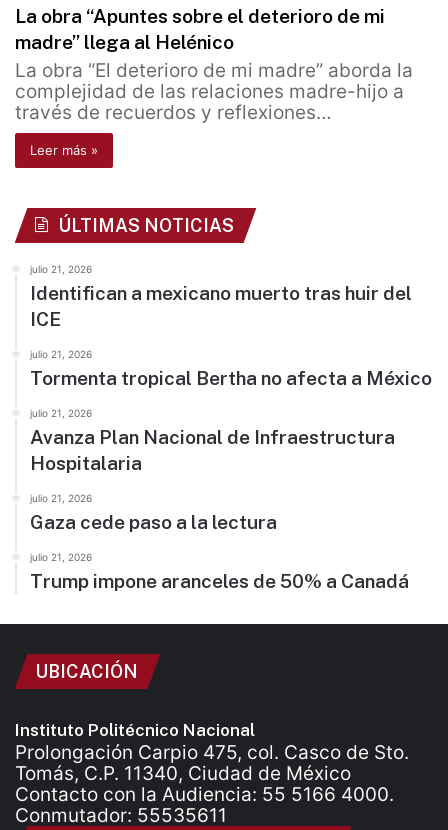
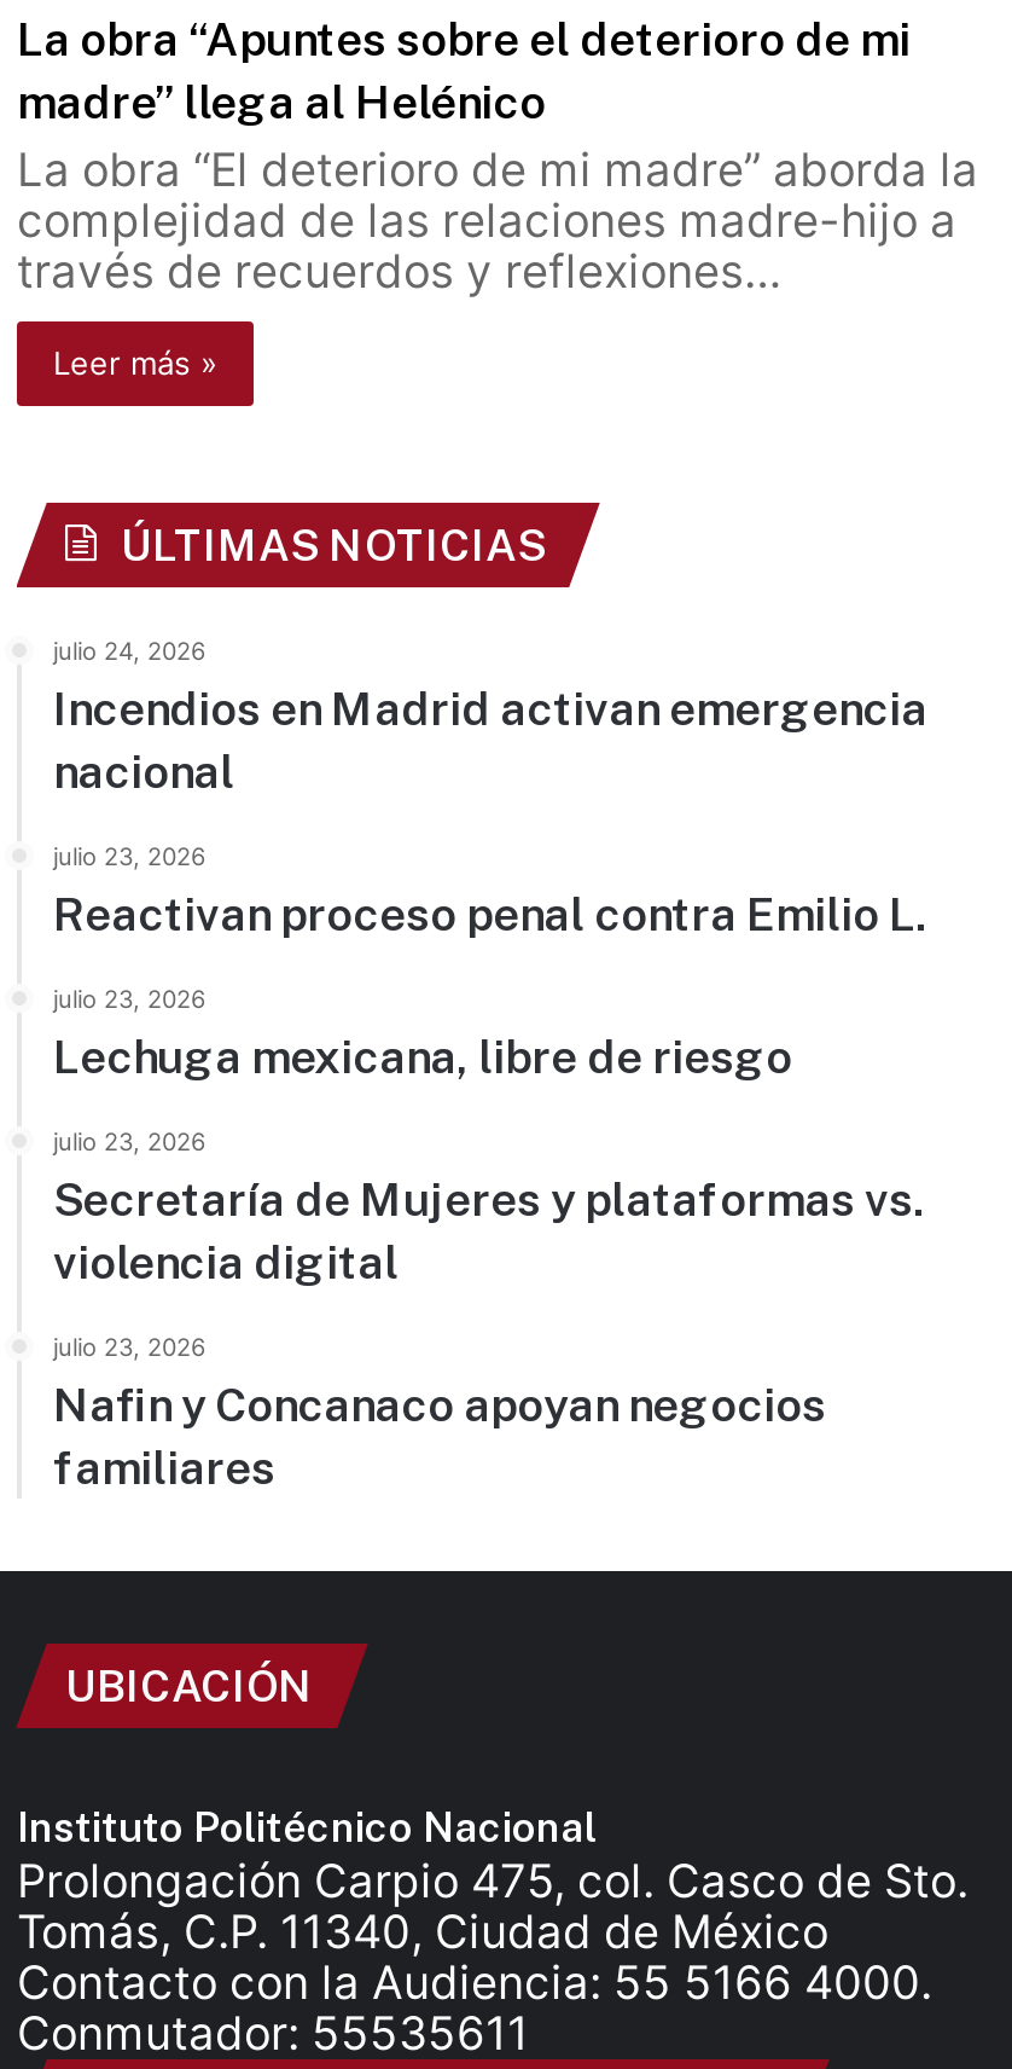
- julio 21, 2026
- Identifican a mexicano muerto tras huir del
- ICE
+ julio 24, 2026
+ Incendios en Madrid activan emergencia
+ nacional

- julio 21, 2026
- Tormenta tropical Bertha no afecta a México
+ julio 23, 2026
+ Reactivan proceso penal contra Emilio L.

- julio 21, 2026
- Avanza Plan Nacional de Infraestructura
- Hospitalaria
+ julio 23, 2026
+ Lechuga mexicana, libre de riesgo

- julio 21, 2026
- Gaza cede paso a la lectura
+ julio 23, 2026
+ Secretaría de Mujeres y plataformas vs.
+ violencia digital

- julio 21, 2026
- Trump impone aranceles de 50% a Canadá
+ julio 23, 2026
+ Nafin y Concanaco apoyan negocios
+ familiares
